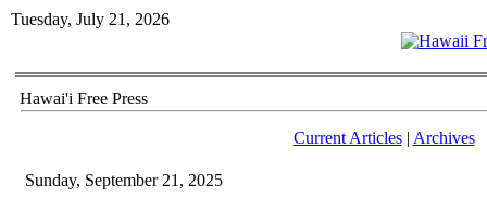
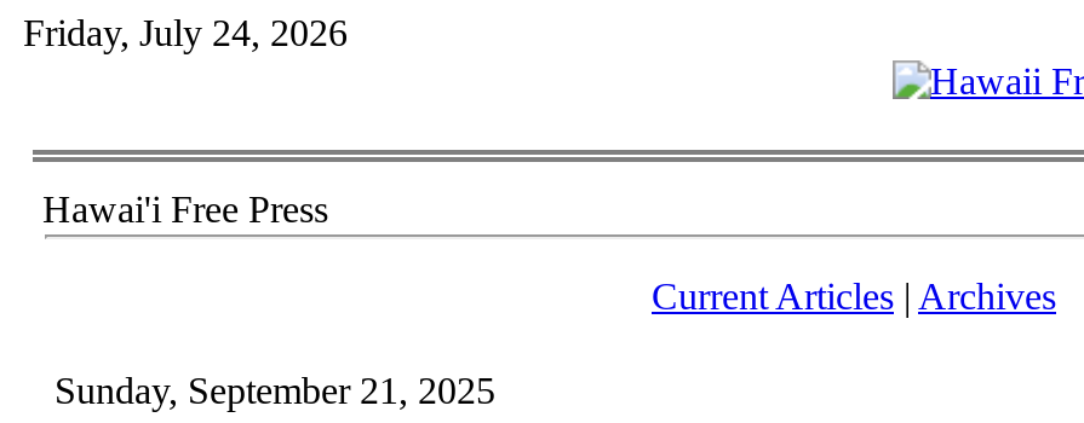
- Tuesday, July 21, 2026
+ Friday, July 24, 2026
